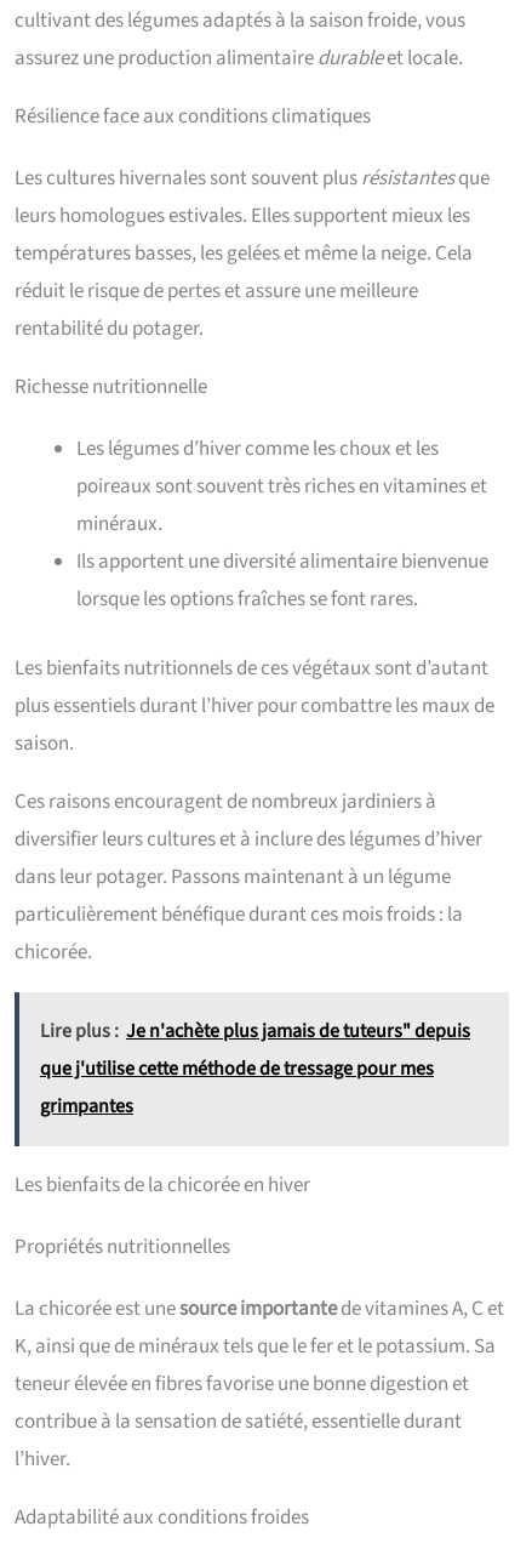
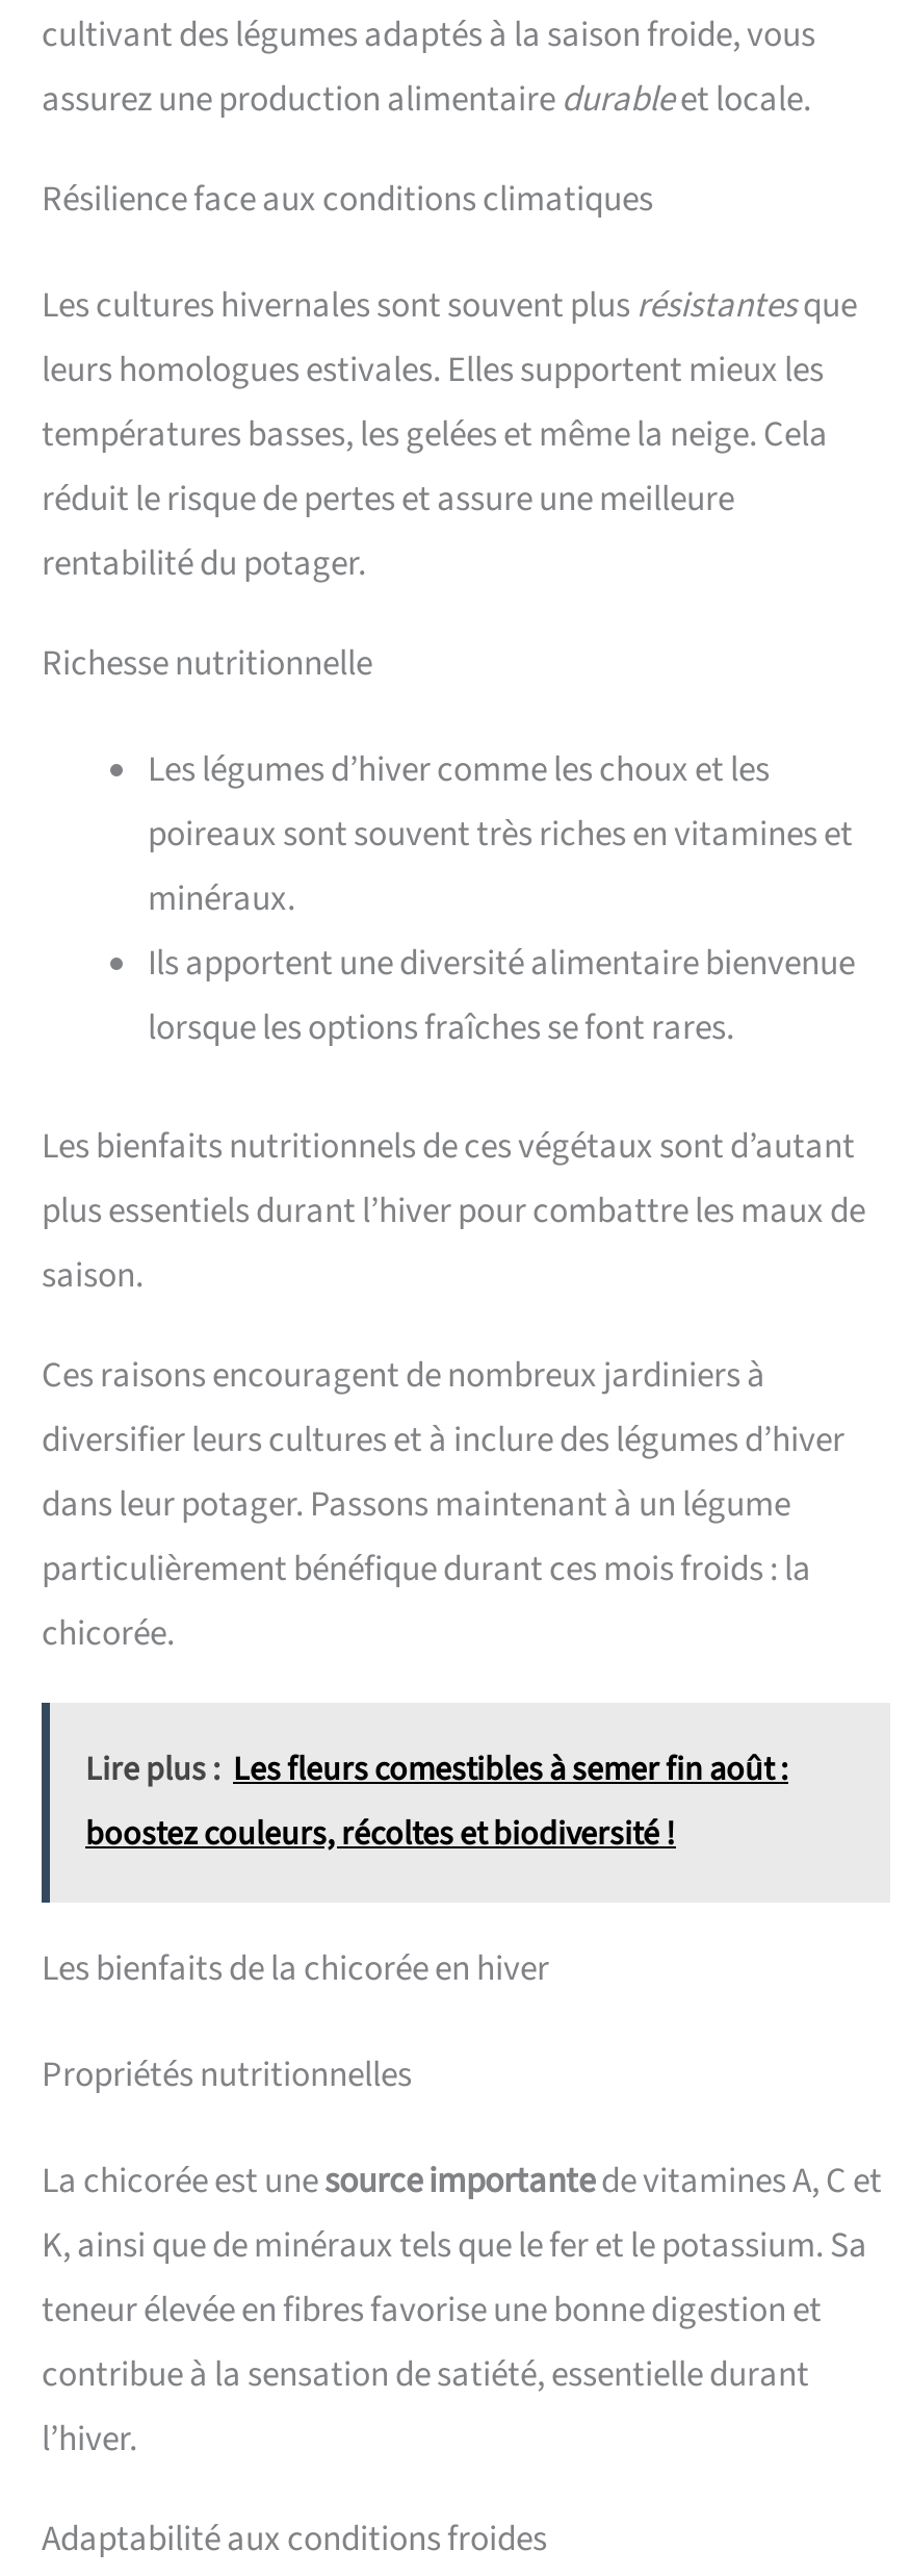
- Lire plus : Je n'achète plus jamais de tuteurs" depuis
- que j'utilise cette méthode de tressage pour mes
- grimpantes
+ Lire plus : Les fleurs comestibles à semer fin août :
+ boostez couleurs, récoltes et biodiversité !
